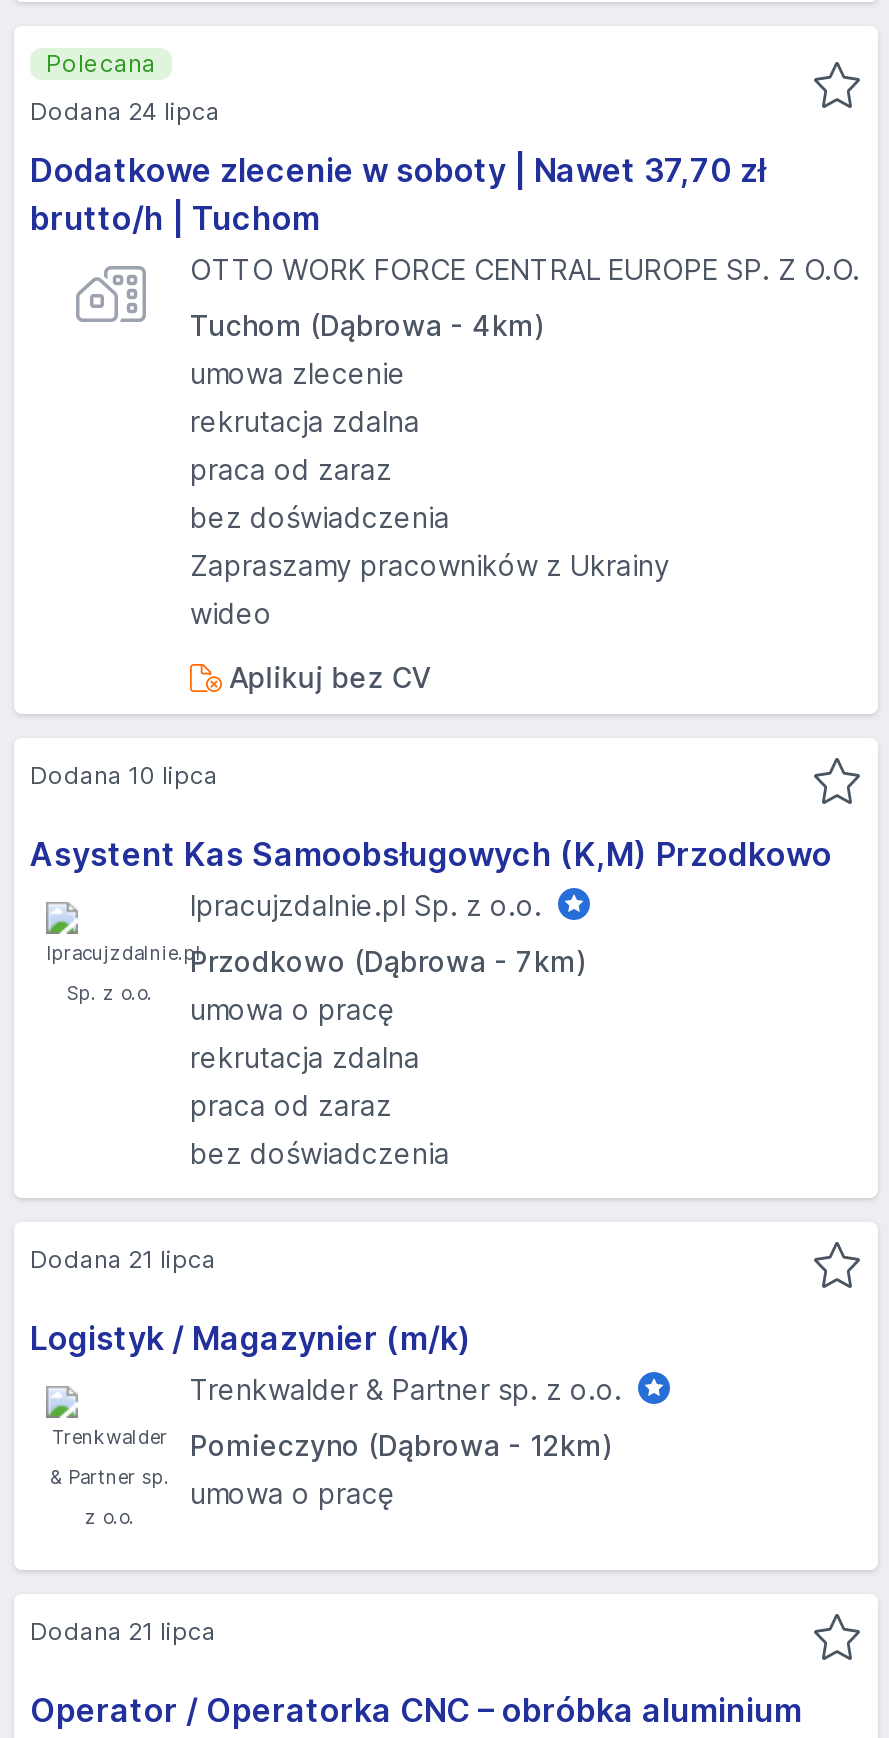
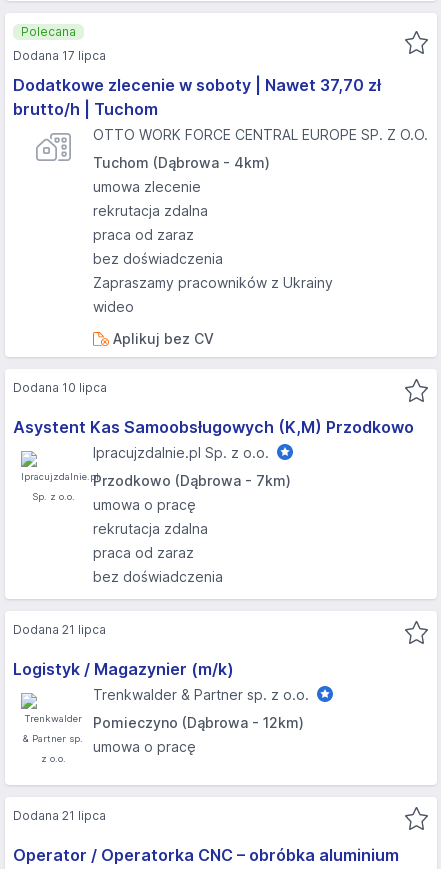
- Dodana 24 lipca
+ Dodana 17 lipca
